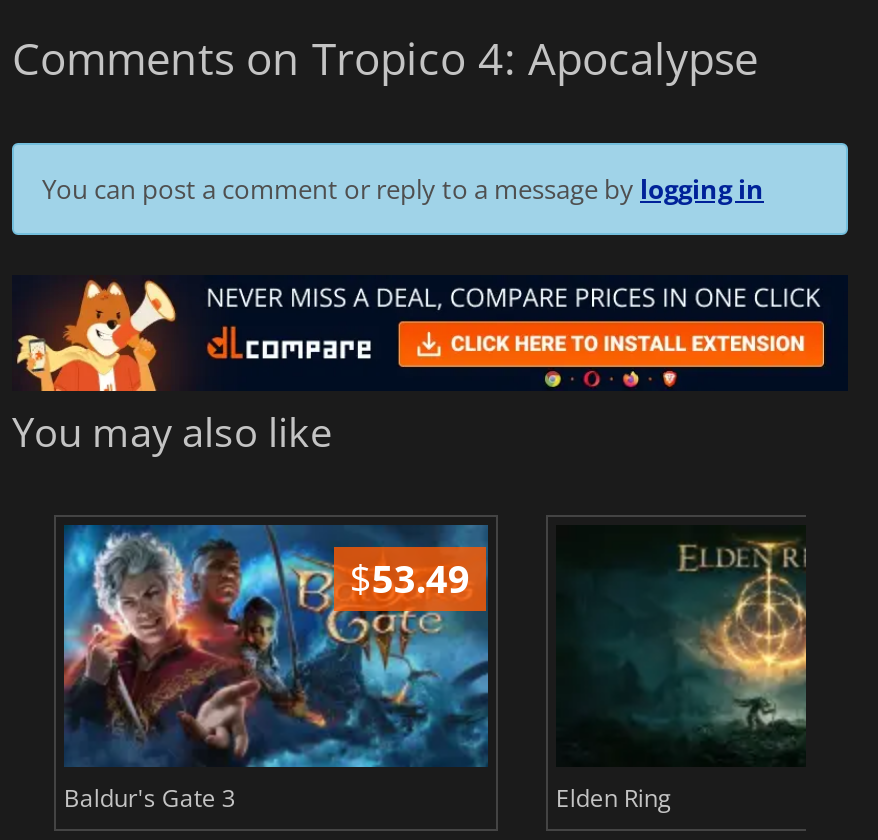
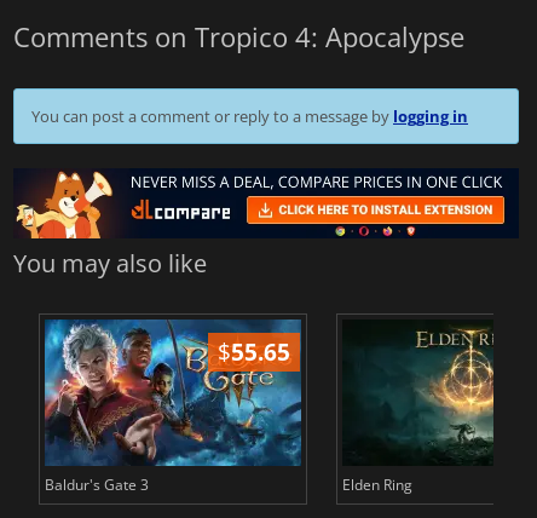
- $53.49
+ $55.65
